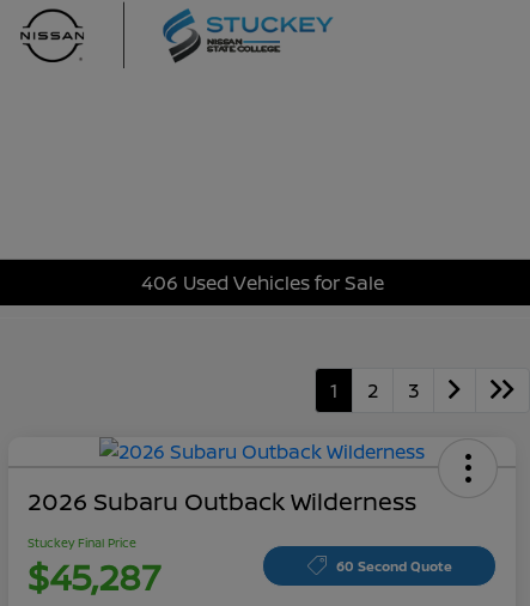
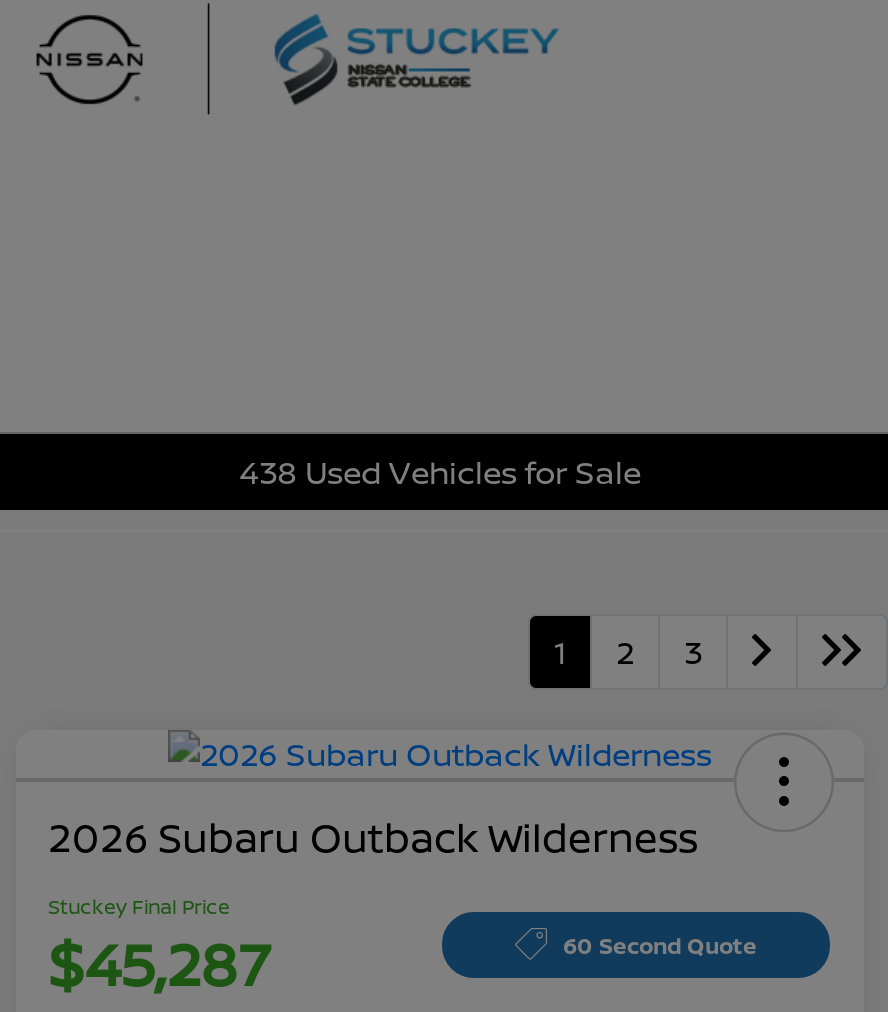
- 406 Used Vehicles for Sale
+ 438 Used Vehicles for Sale
